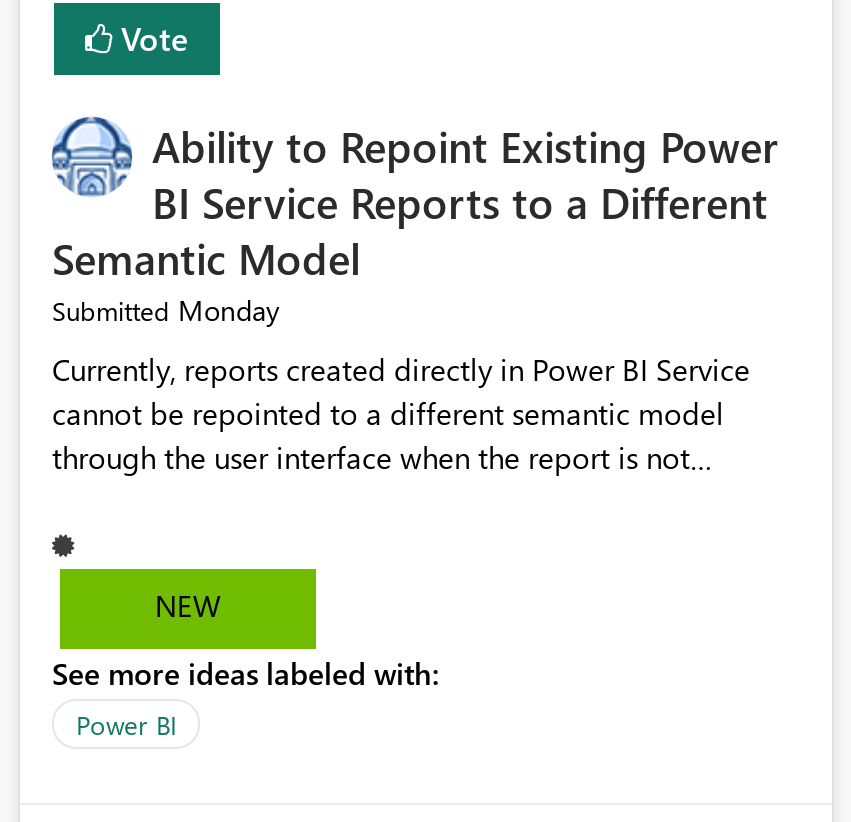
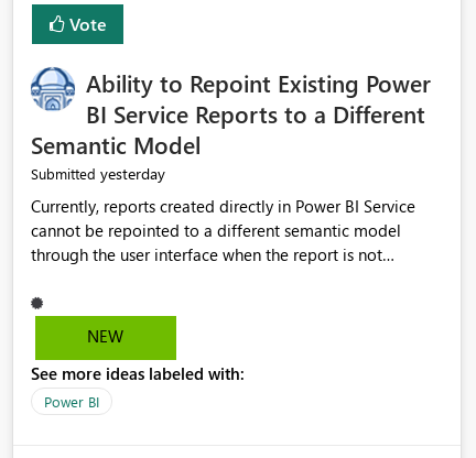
- Submitted Monday
+ Submitted yesterday
